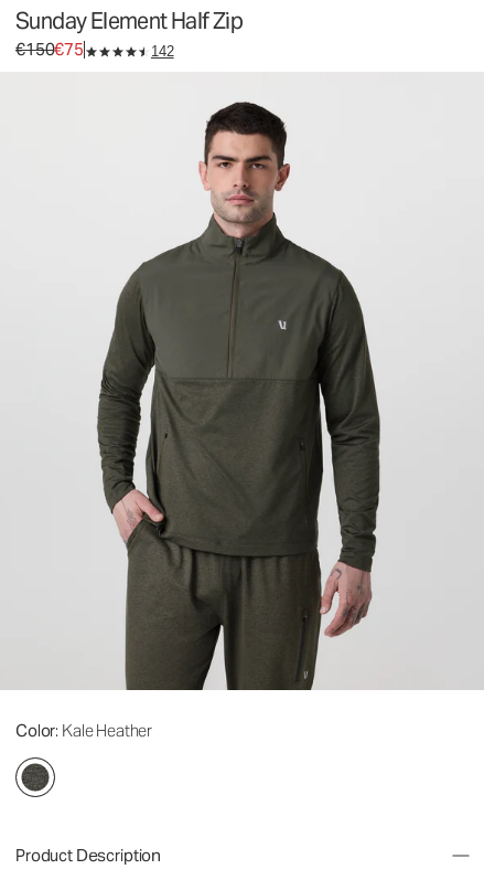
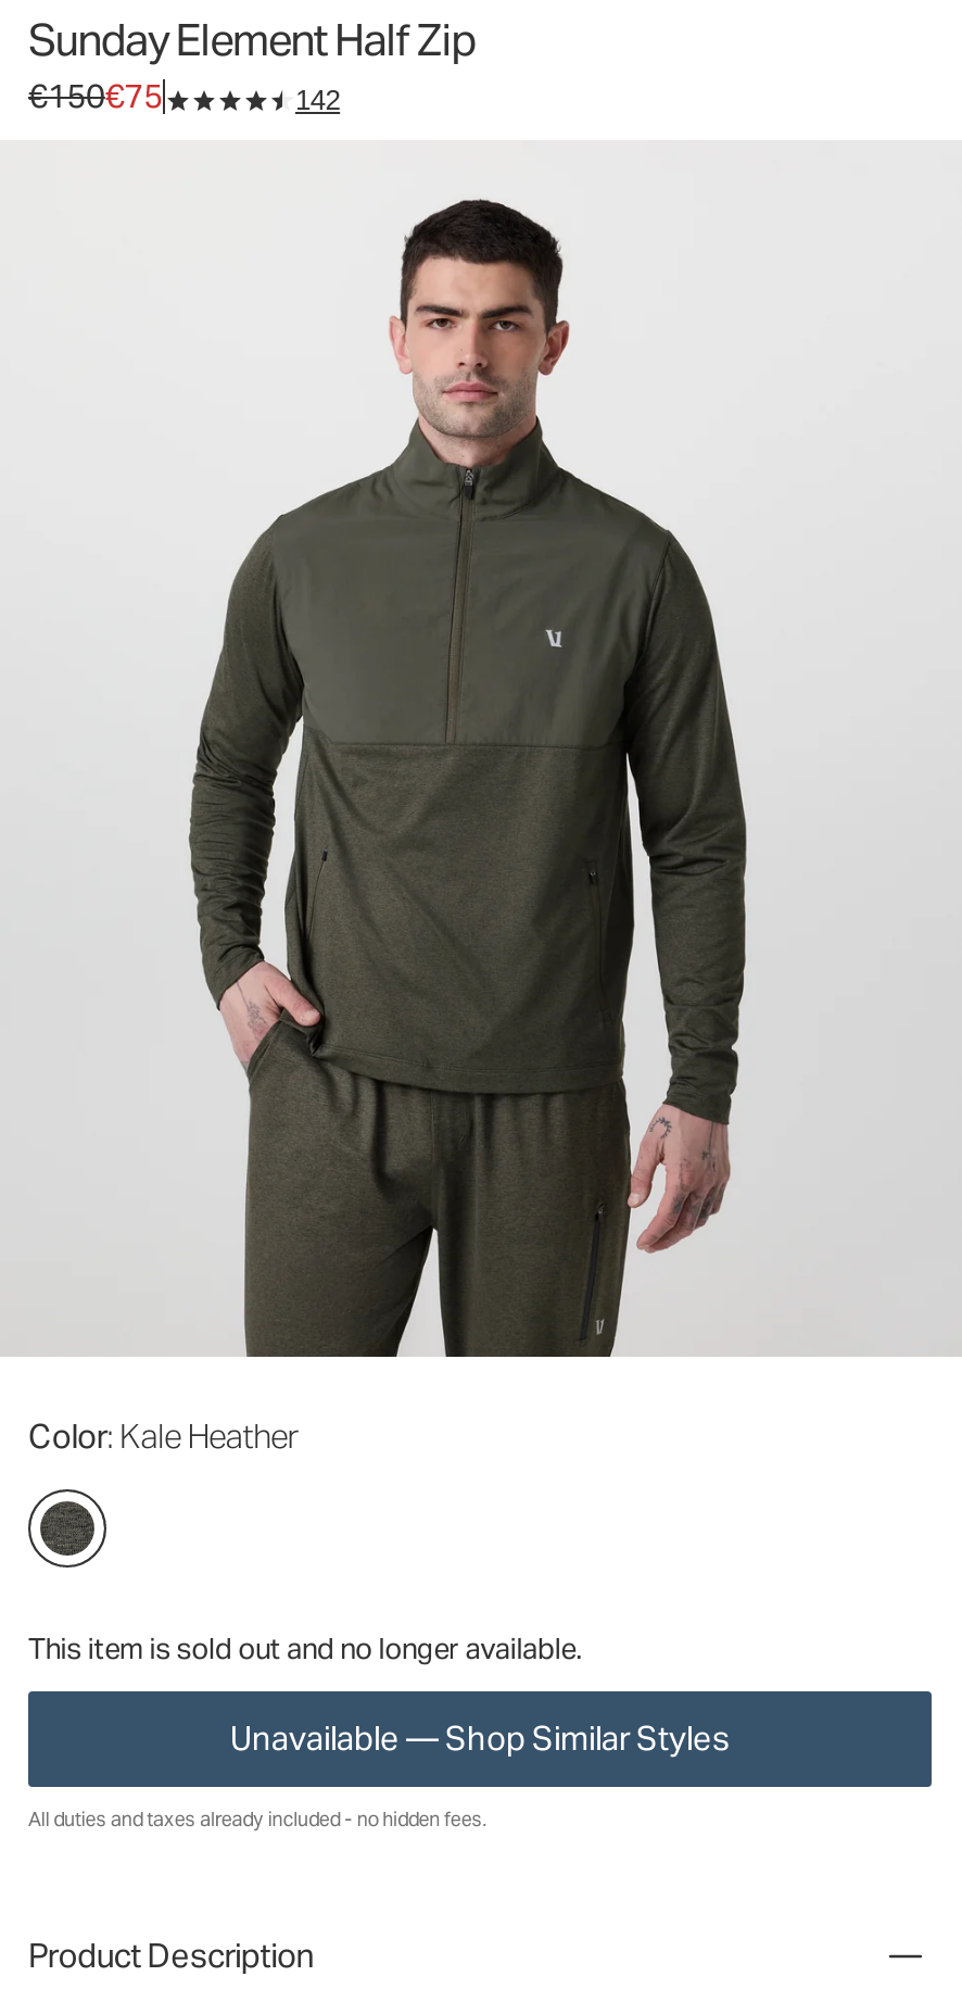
+ This item is sold out and no longer available.
+ Unavailable — Shop Similar Styles

+ All duties and taxes already included - no hidden fees.
